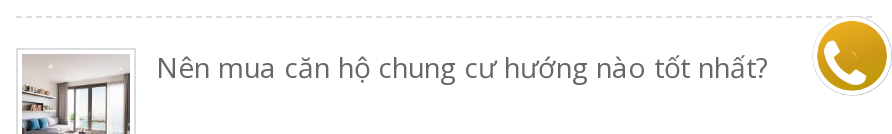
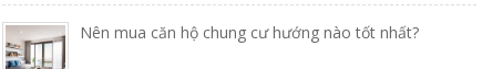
- [image]
